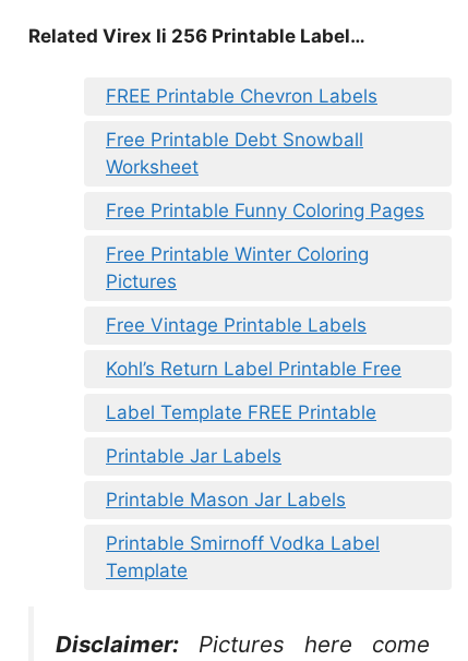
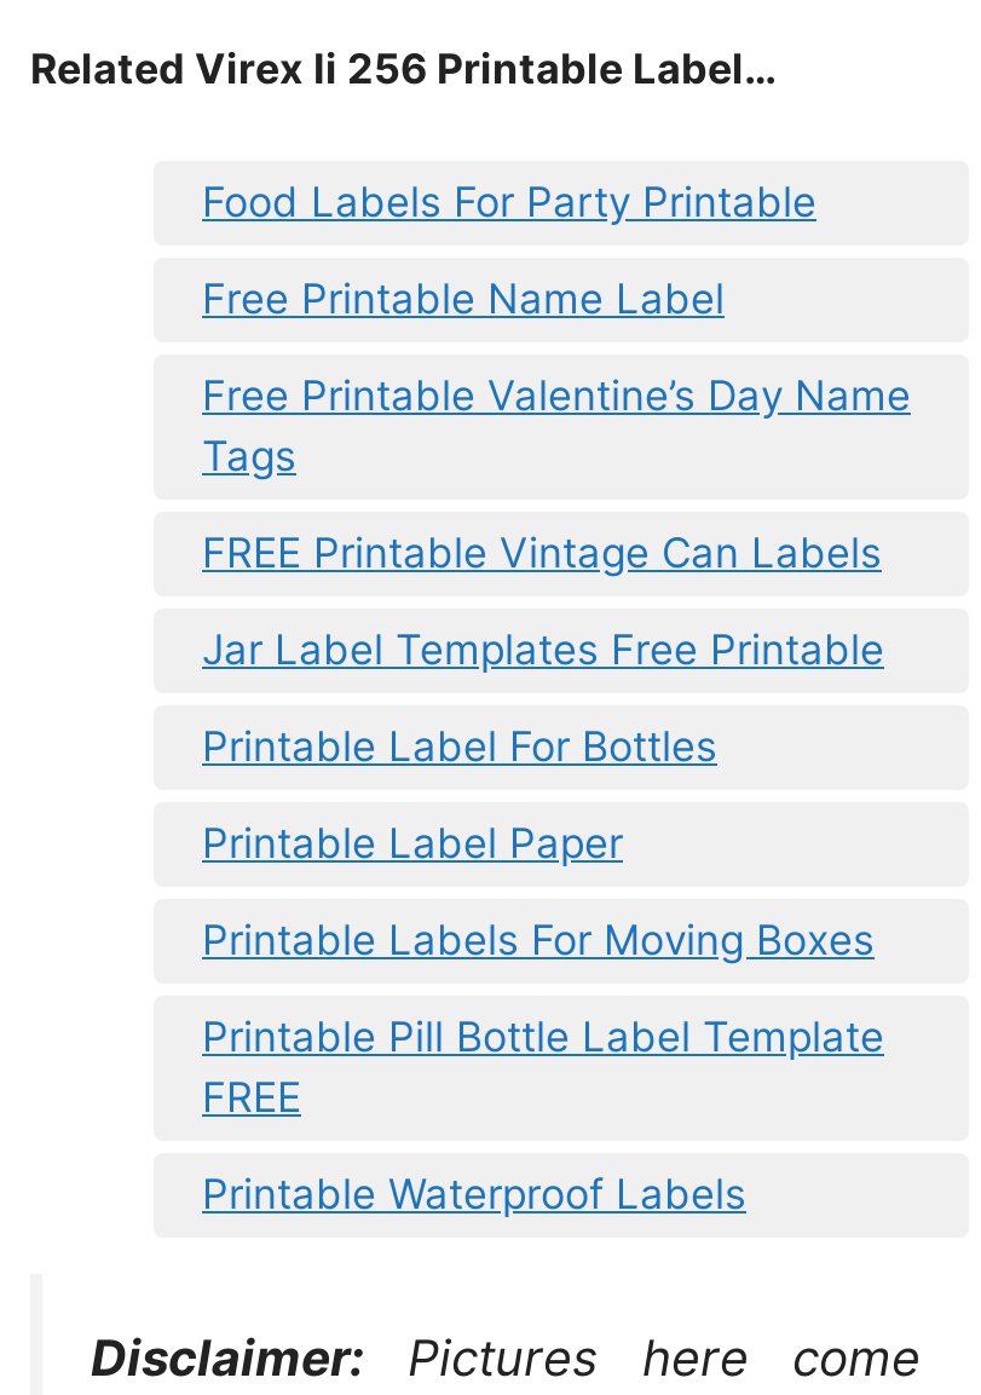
- FREE Printable Chevron Labels
+ Food Labels For Party Printable

- Free Printable Debt Snowball
- Worksheet
+ Free Printable Name Label

- Free Printable Funny Coloring Pages
+ Free Printable Valentine’s Day Name
+ Tags

- Free Printable Winter Coloring
- Pictures
+ FREE Printable Vintage Can Labels

- Free Vintage Printable Labels
+ Jar Label Templates Free Printable

- Kohl’s Return Label Printable Free
+ Printable Label For Bottles

- Label Template FREE Printable
+ Printable Label Paper

- Printable Jar Labels
+ Printable Labels For Moving Boxes

- Printable Mason Jar Labels
+ Printable Pill Bottle Label Template
+ FREE

- Printable Smirnoff Vodka Label
- Template
+ Printable Waterproof Labels
